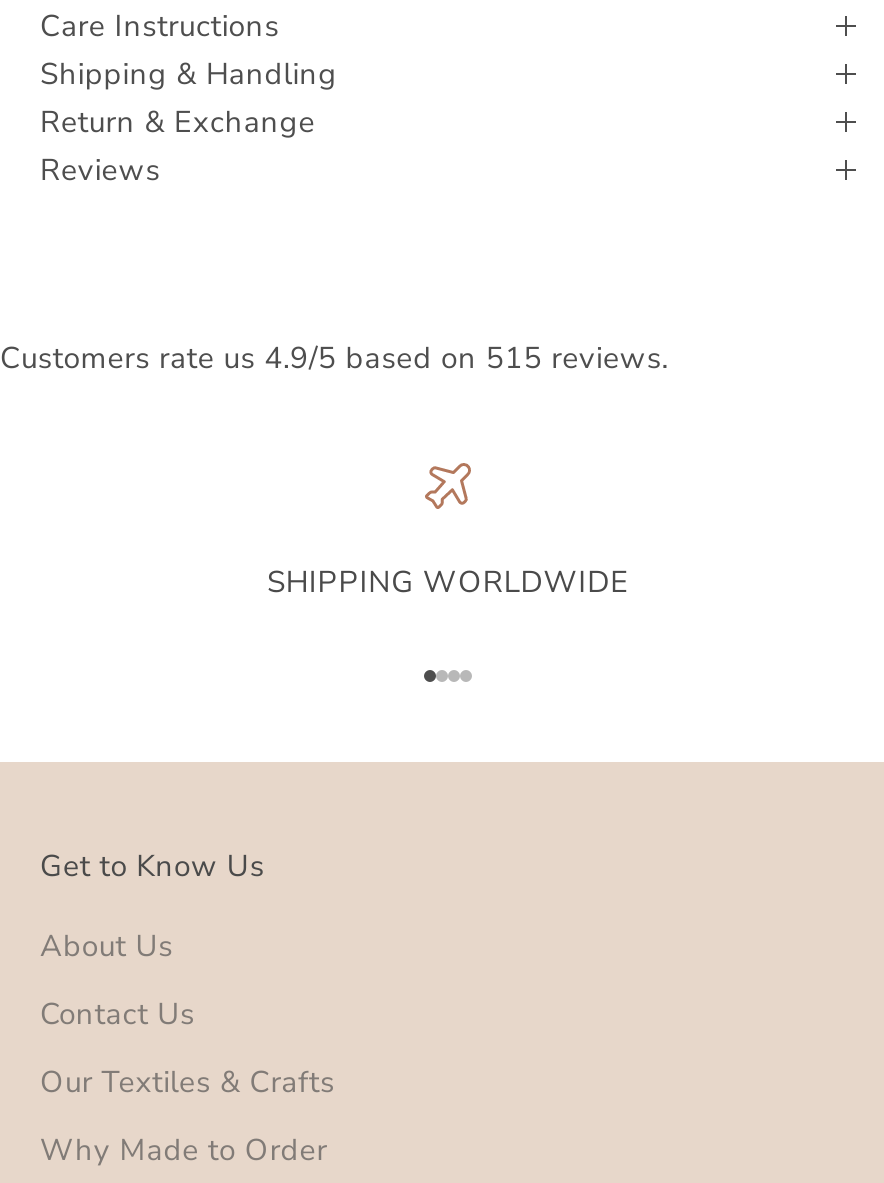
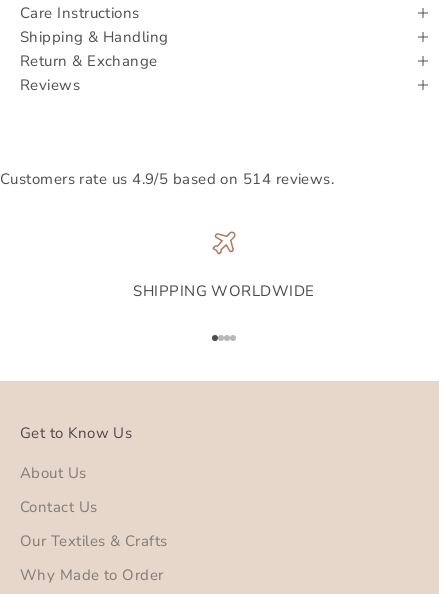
- Customers rate us 4.9/5 based on 515 reviews.
+ Customers rate us 4.9/5 based on 514 reviews.
